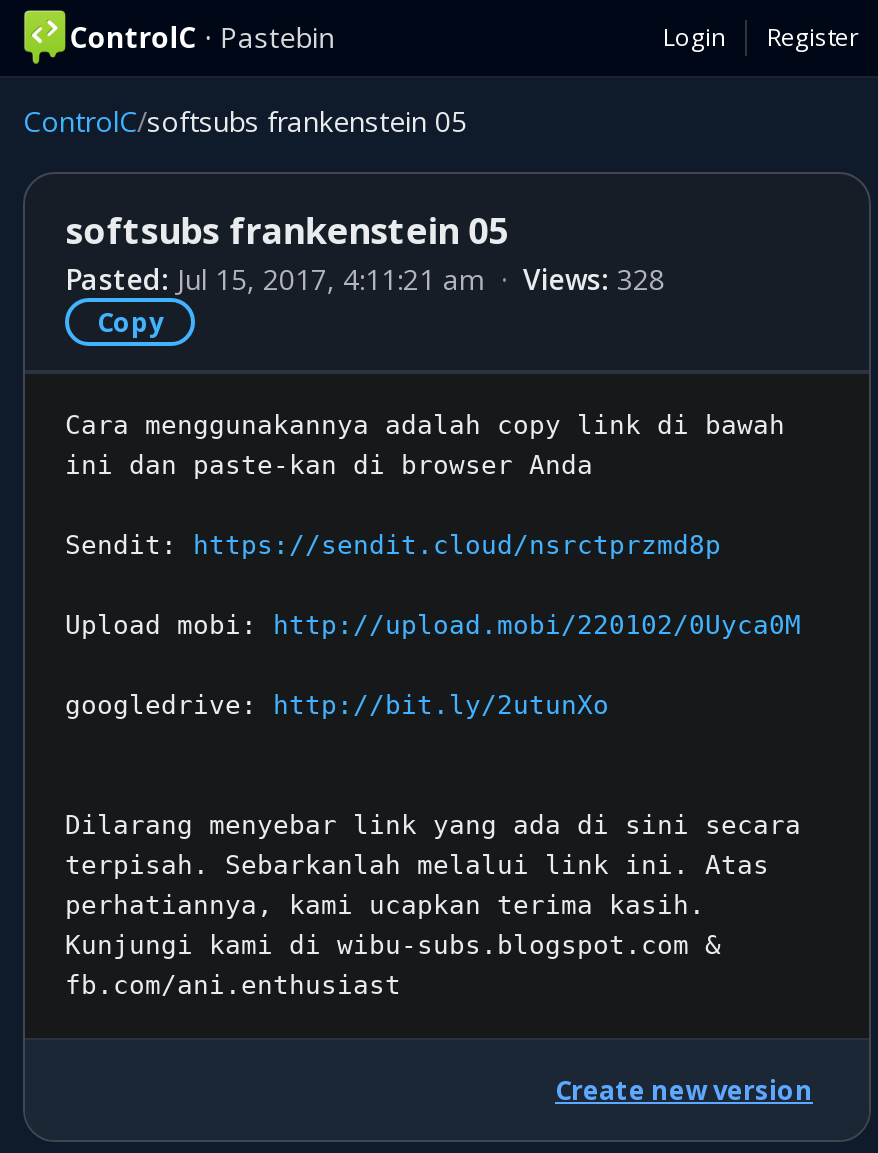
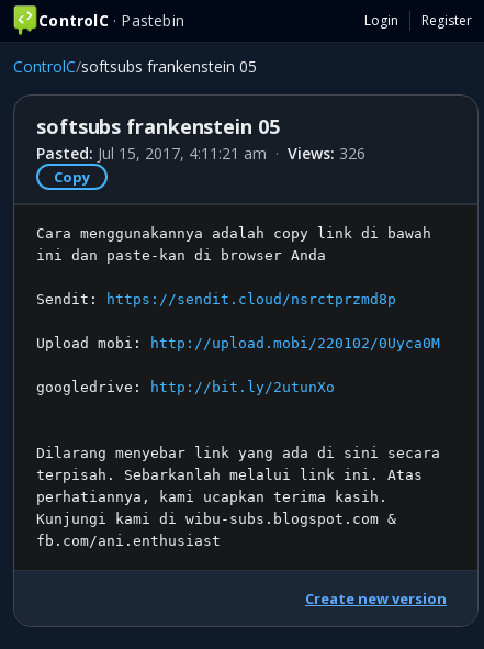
- Pasted: Jul 15, 2017, 4:11:21 am · Views: 328
+ Pasted: Jul 15, 2017, 4:11:21 am · Views: 326
